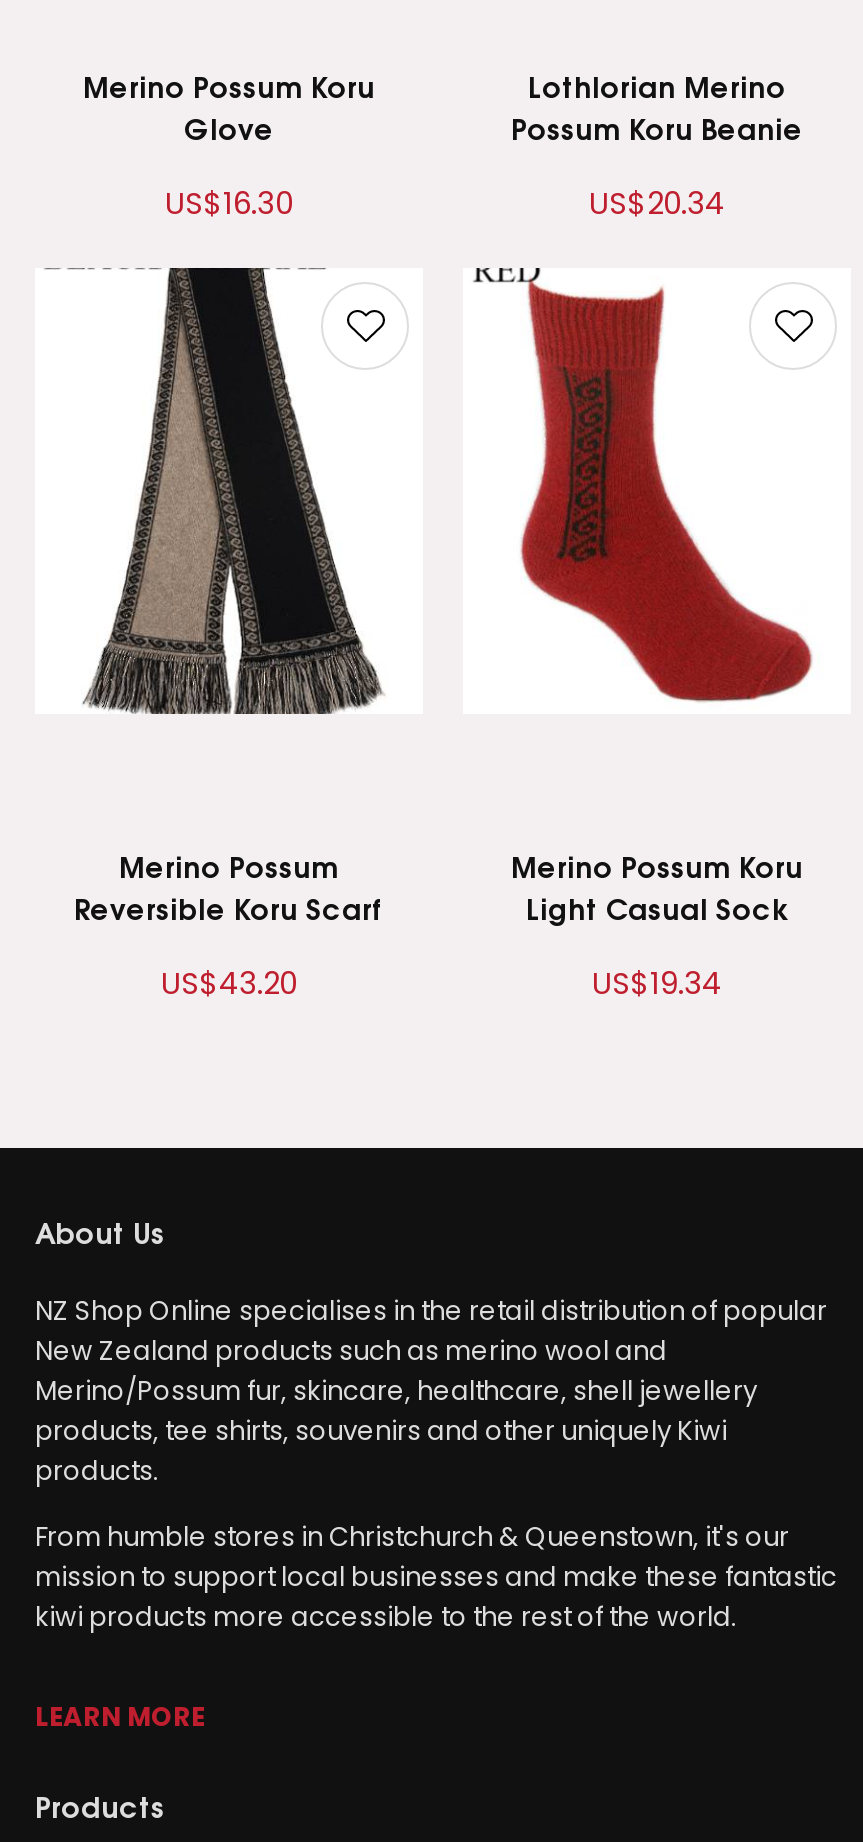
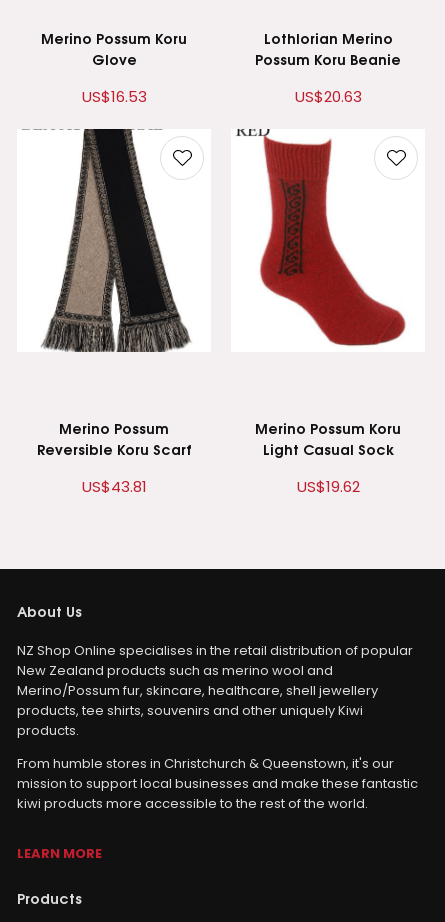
- US$16.30
+ US$16.53

- US$20.34
+ US$20.63

- US$43.20
+ US$43.81

- US$19.34
+ US$19.62
